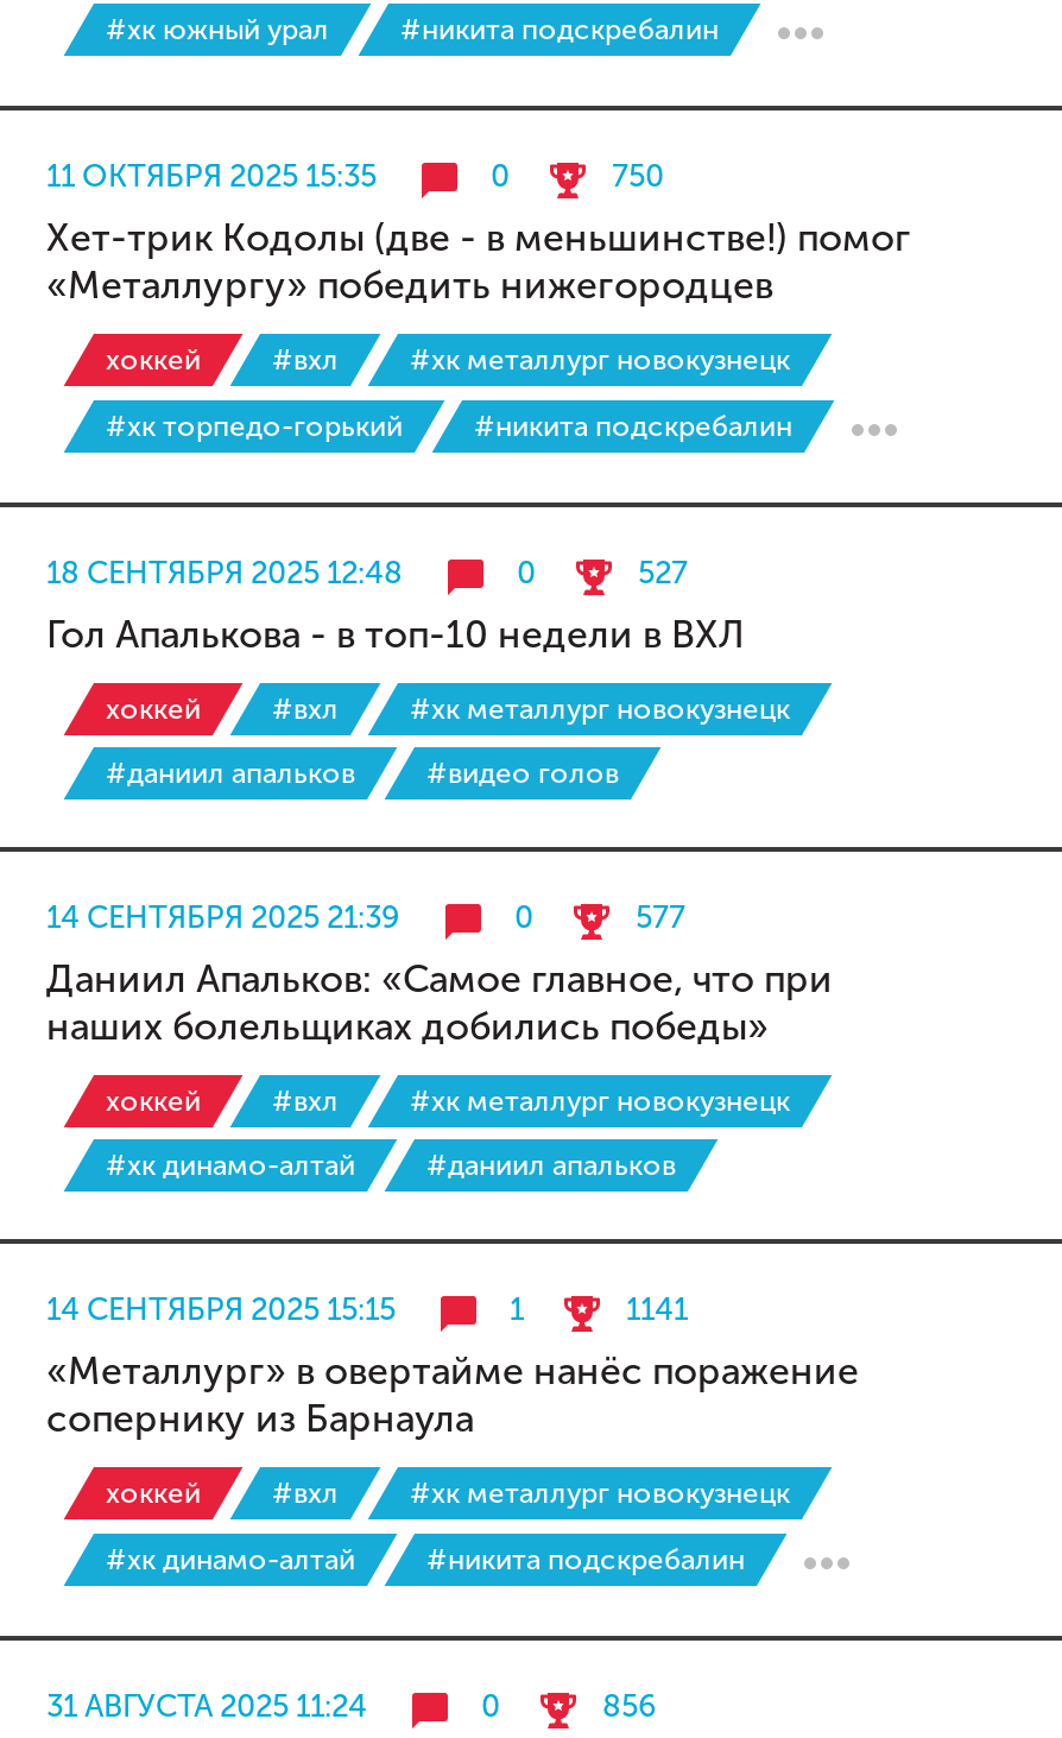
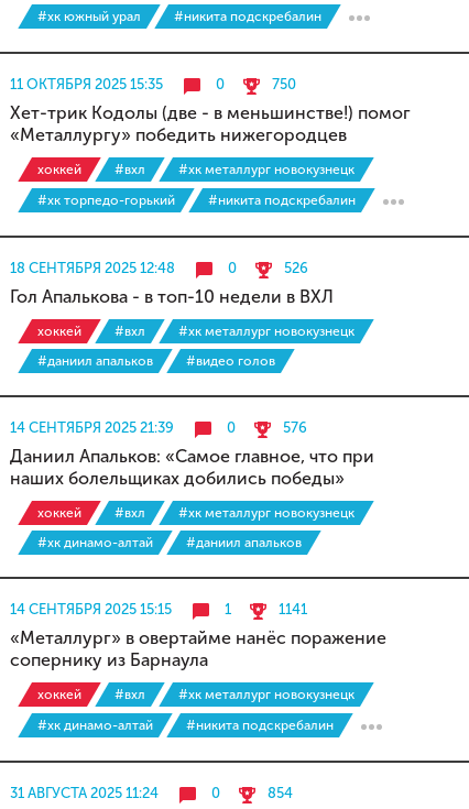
- 527
+ 526

- 577
+ 576

- 856
+ 854
